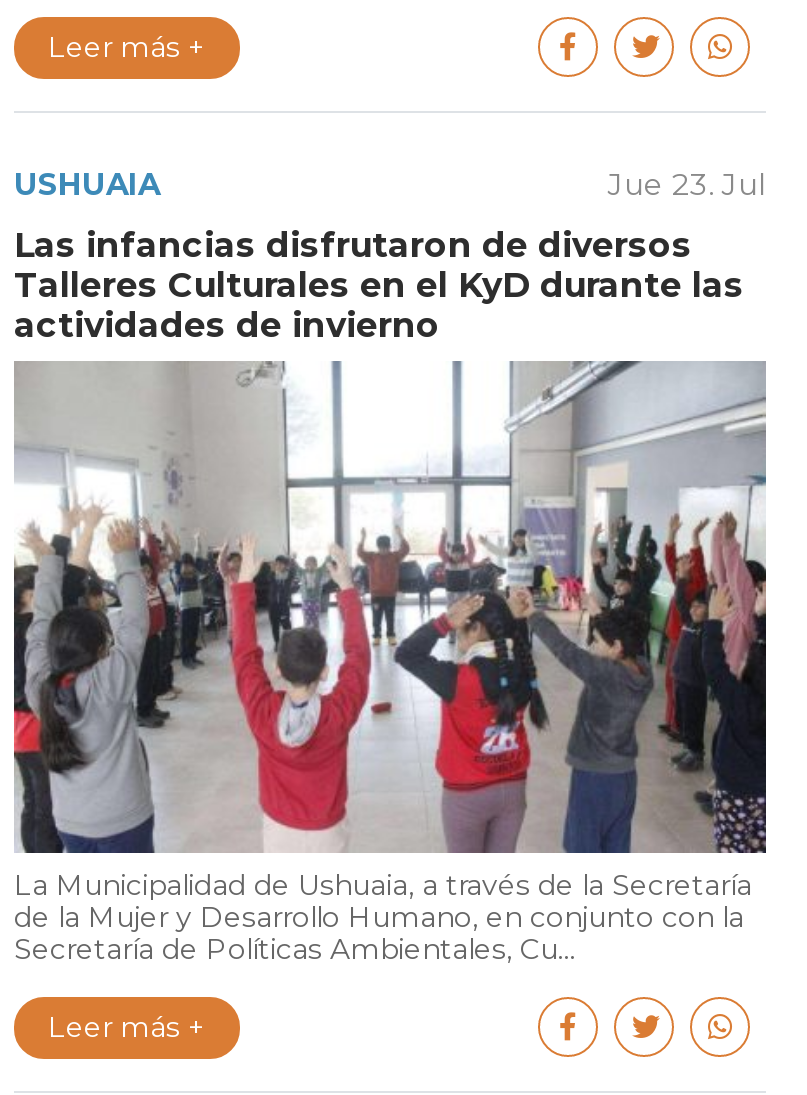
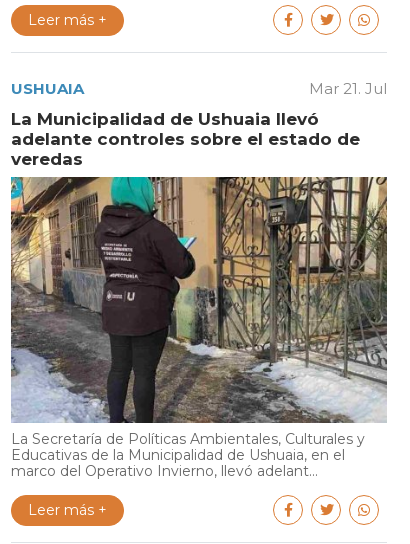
- Jue 23. Jul
+ Mar 21. Jul

- Las infancias disfrutaron de diversos
- Talleres Culturales en el KyD durante las
- actividades de invierno
+ La Municipalidad de Ushuaia llevó
+ adelante controles sobre el estado de
+ veredas

- [image]
- La Municipalidad de Ushuaia, a través de la Secretaría
- de la Mujer y Desarrollo Humano, en conjunto con la
- Secretaría de Políticas Ambientales, Cu...
+ [image]
+ La Secretaría de Políticas Ambientales, Culturales y
+ Educativas de la Municipalidad de Ushuaia, en el
+ marco del Operativo Invierno, llevó adelant...
